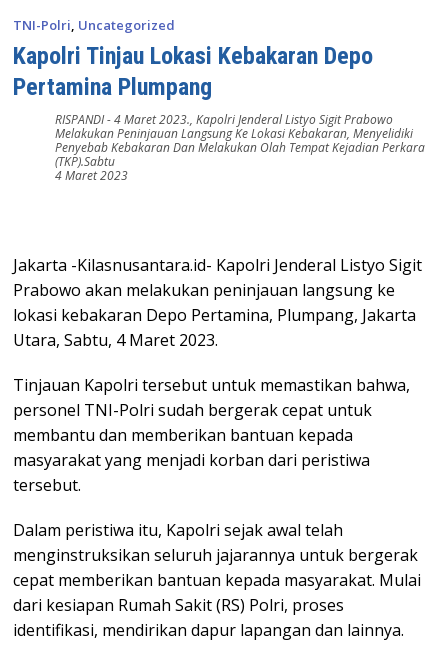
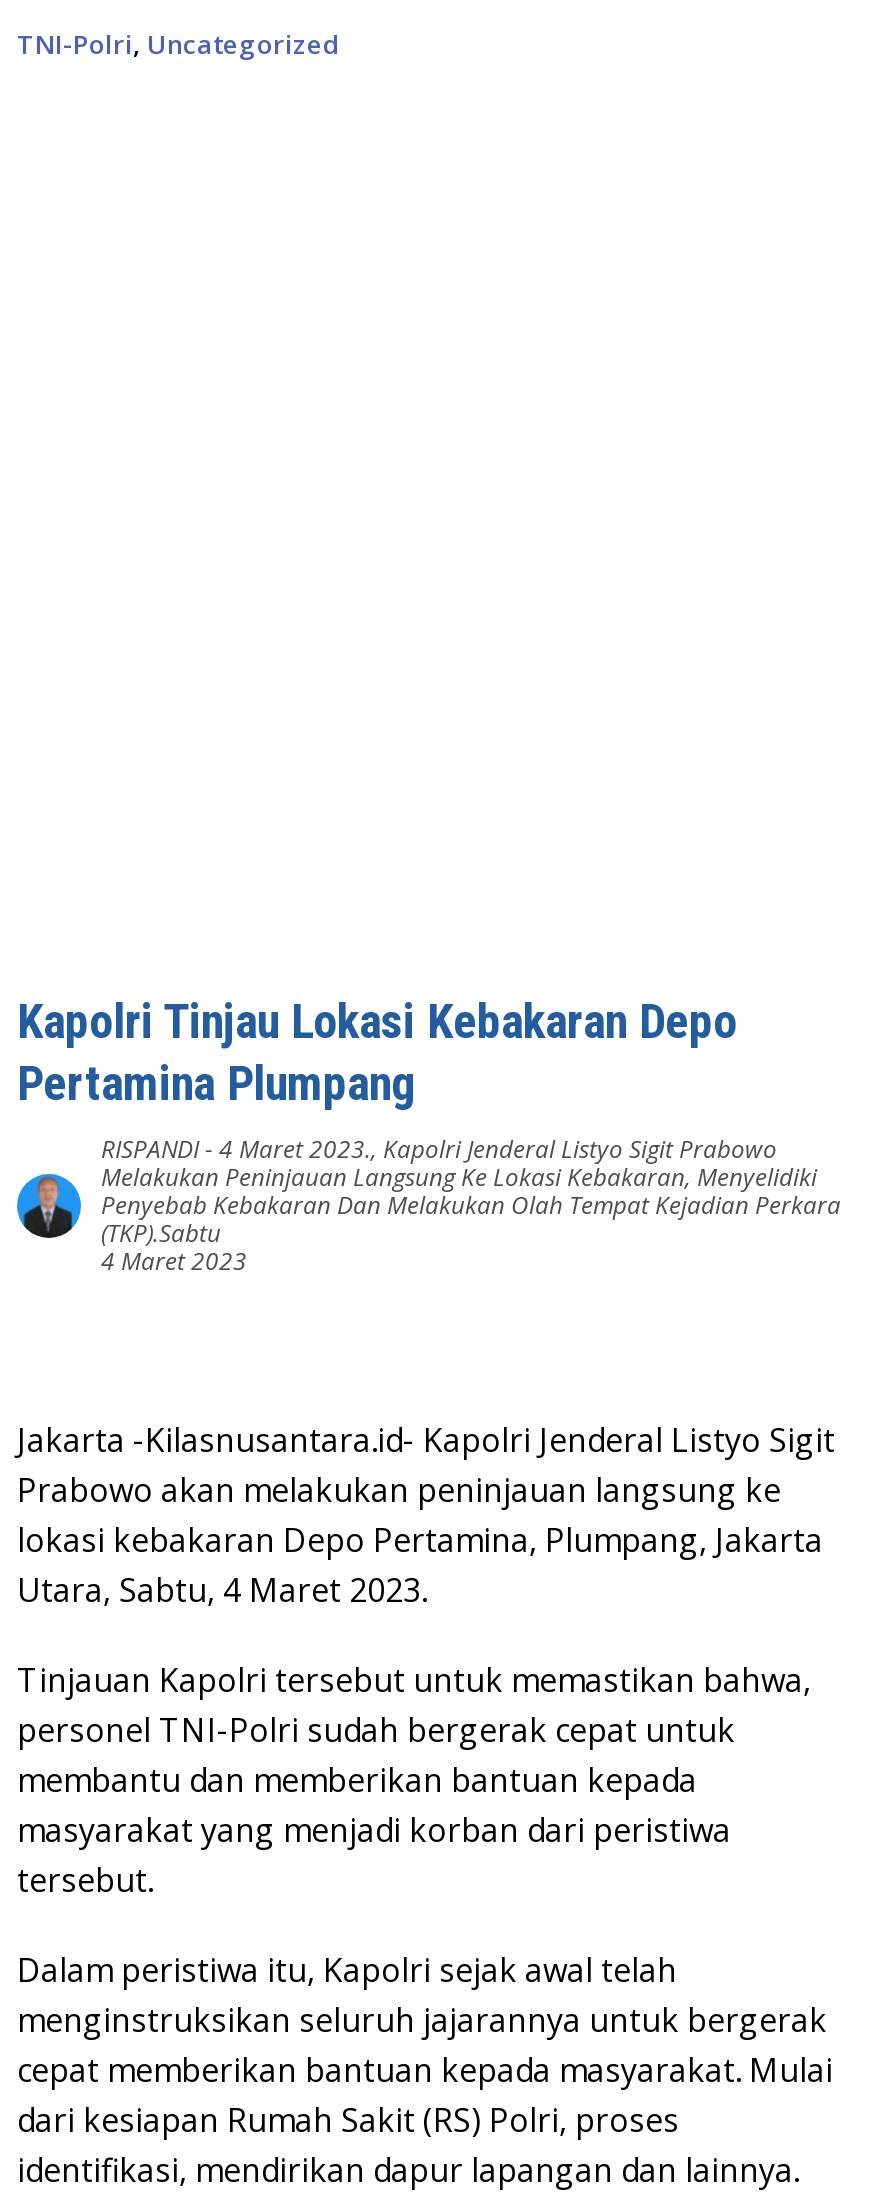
+ [image]
